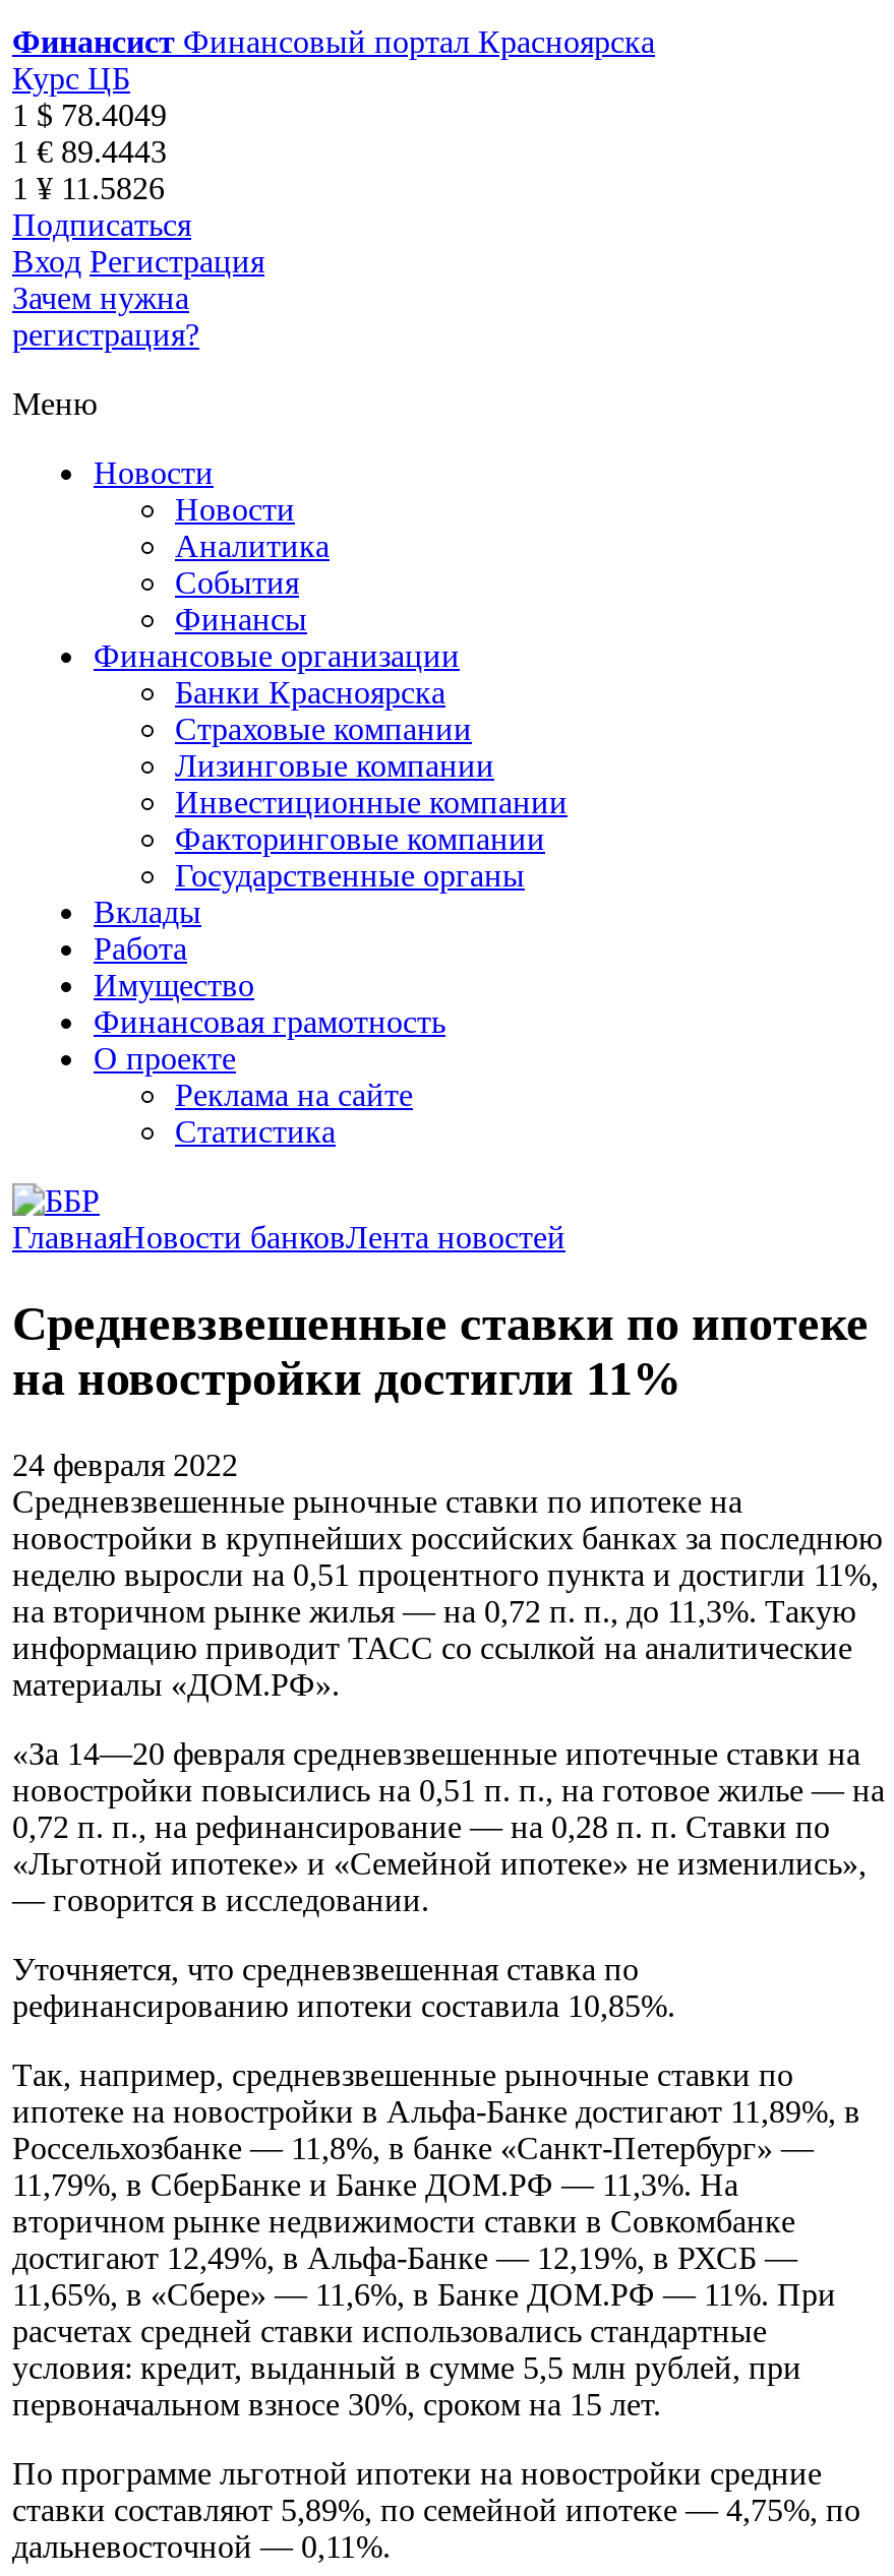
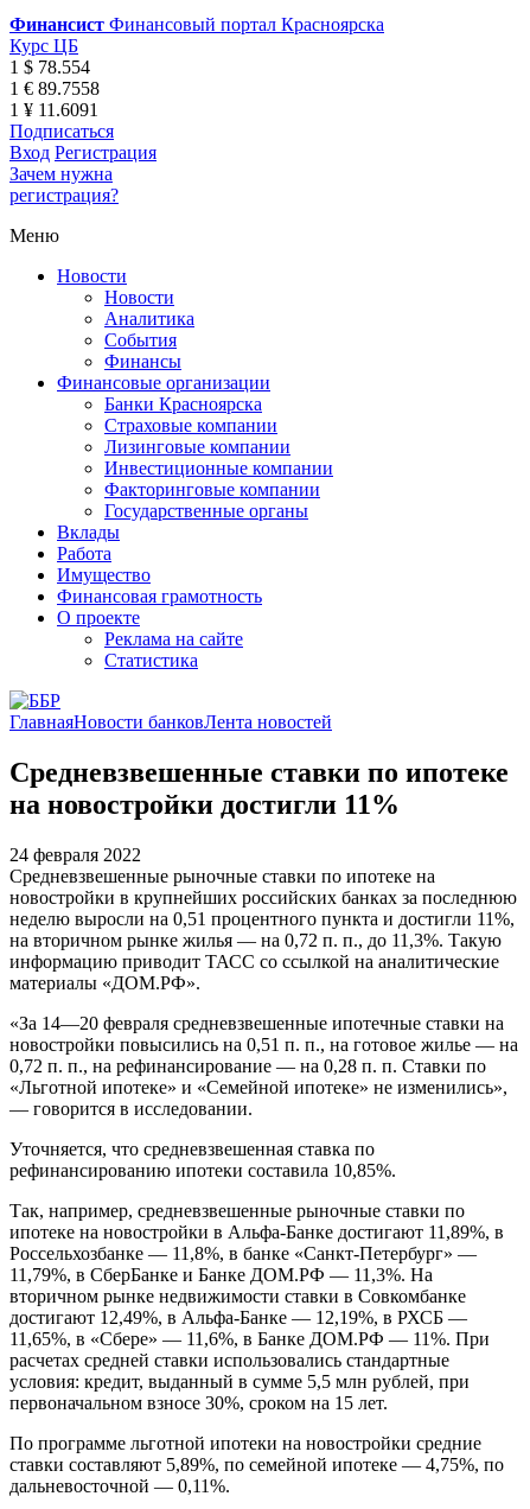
- 1 $ 78.4049
+ 1 $ 78.554

- 1 € 89.4443
+ 1 € 89.7558

- 1 ¥ 11.5826
+ 1 ¥ 11.6091
